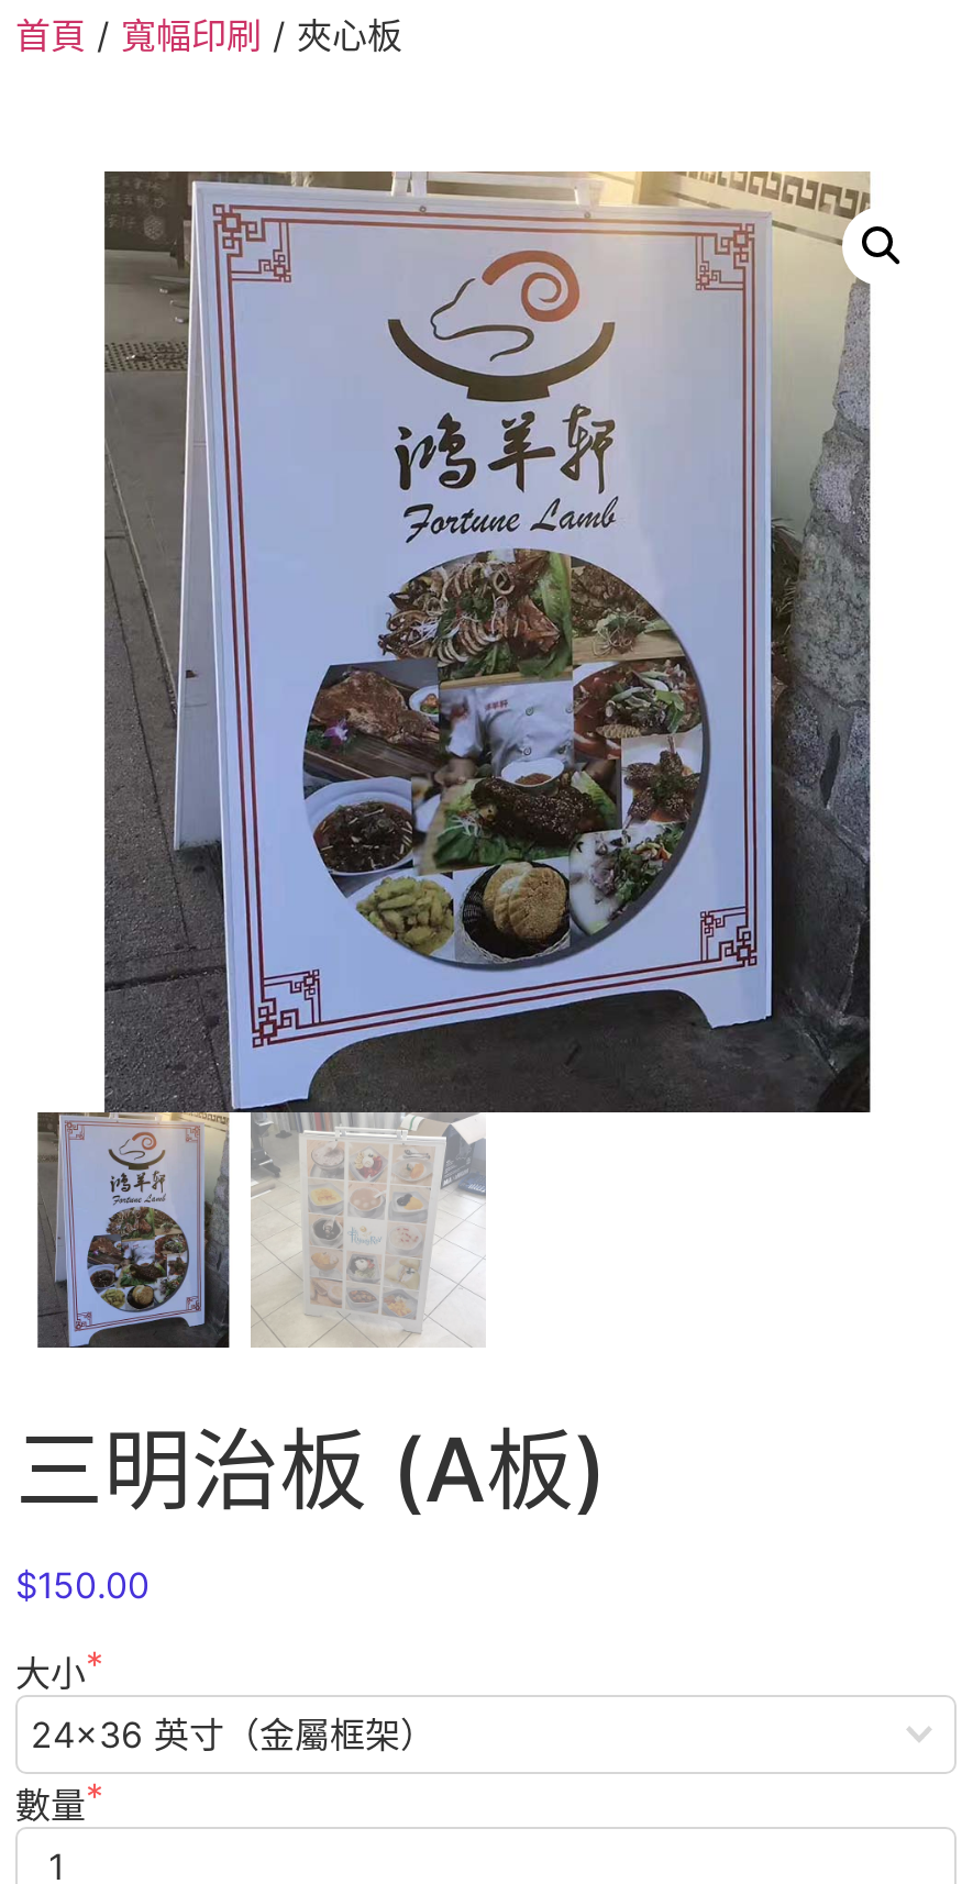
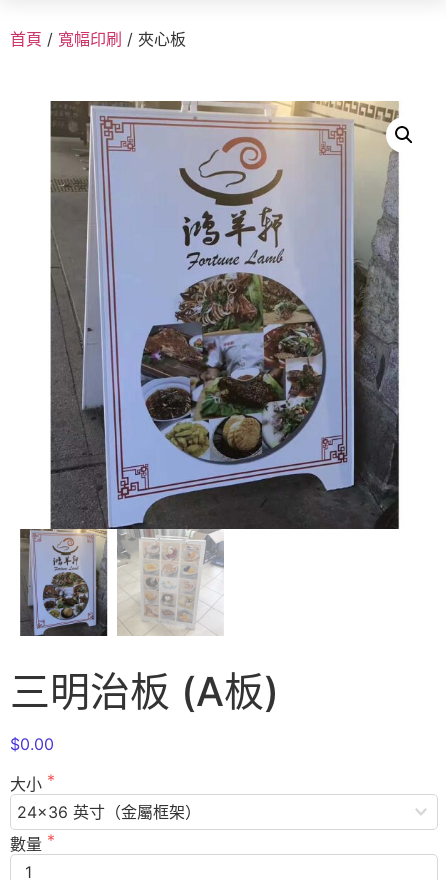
- $150.00
+ $0.00
